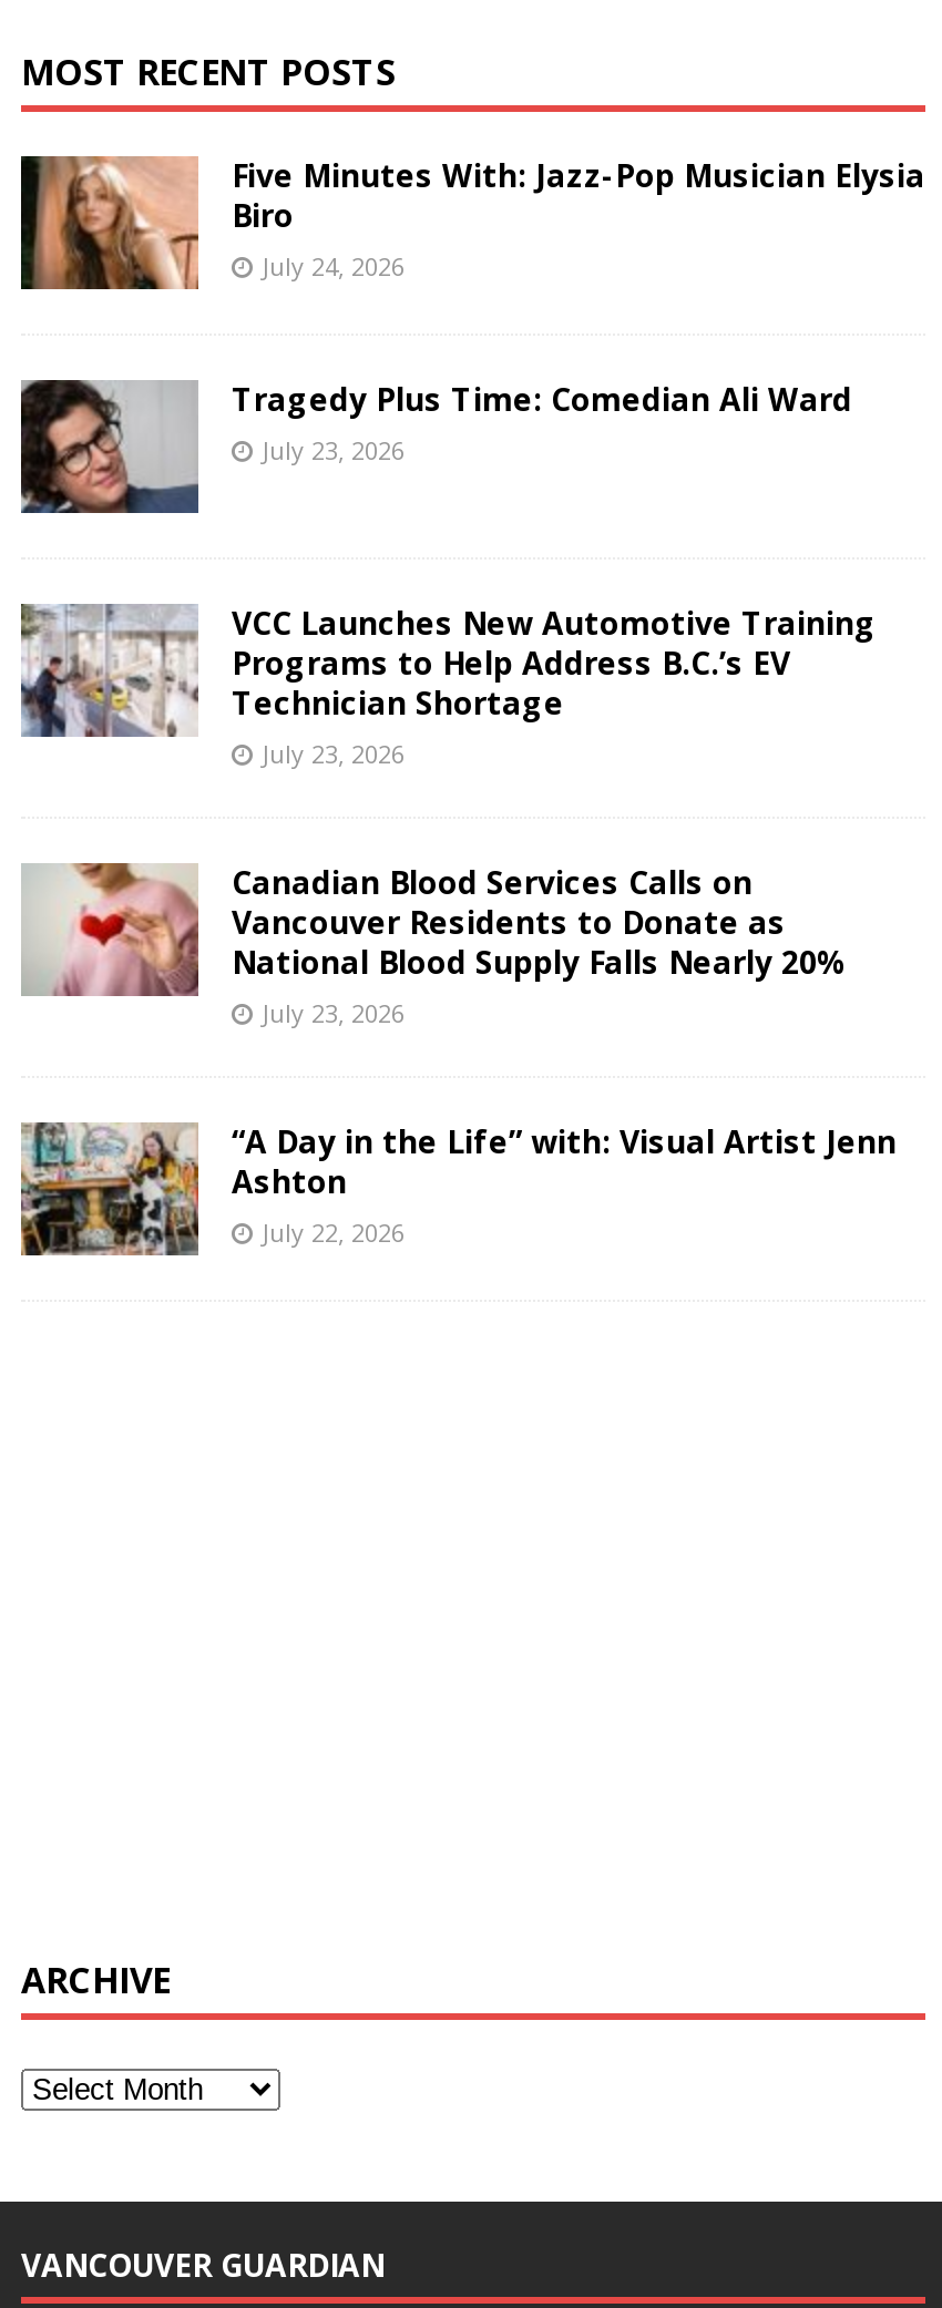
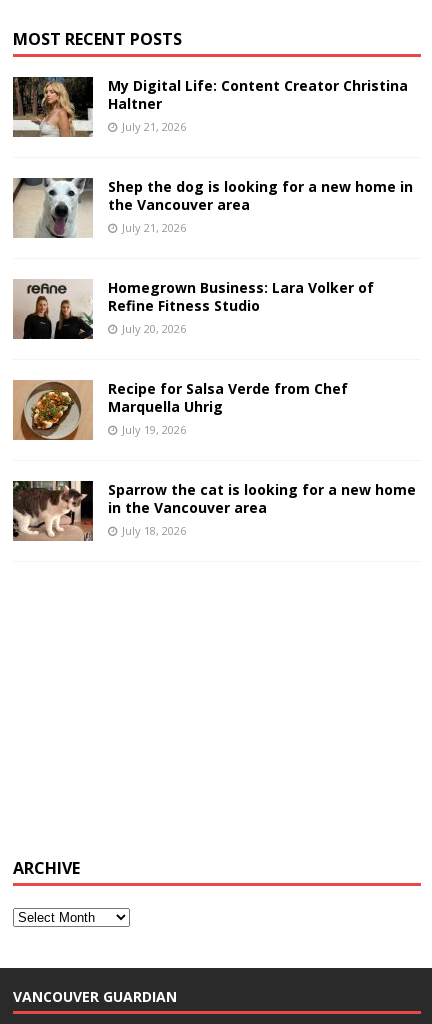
- [image]
- Five Minutes With: Jazz-Pop Musician Elysia
- Biro
- July 24, 2026
+ [image]
+ My Digital Life: Content Creator Christina
+ Haltner
+ July 21, 2026

- [image]
- Tragedy Plus Time: Comedian Ali Ward
- July 23, 2026
+ [image]
+ Shep the dog is looking for a new home in
+ the Vancouver area
+ July 21, 2026

- [image]
- VCC Launches New Automotive Training
- Programs to Help Address B.C.’s EV
- Technician Shortage
- July 23, 2026
+ [image]
+ Homegrown Business: Lara Volker of
+ Refine Fitness Studio
+ July 20, 2026

- [image]
- Canadian Blood Services Calls on
- Vancouver Residents to Donate as
- National Blood Supply Falls Nearly 20%
- July 23, 2026
+ [image]
+ Recipe for Salsa Verde from Chef
+ Marquella Uhrig
+ July 19, 2026

- [image]
- “A Day in the Life” with: Visual Artist Jenn
- Ashton
- July 22, 2026
+ [image]
+ Sparrow the cat is looking for a new home
+ in the Vancouver area
+ July 18, 2026
